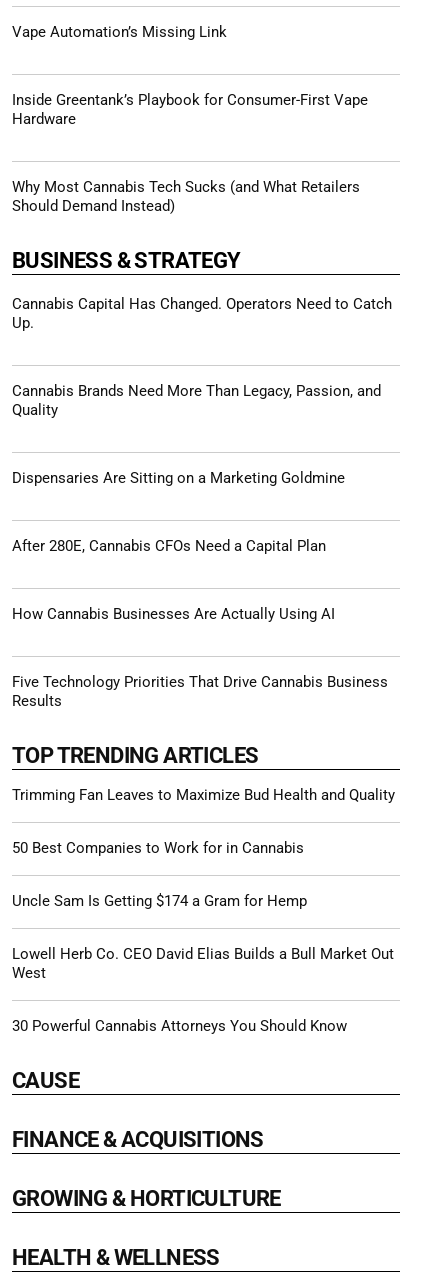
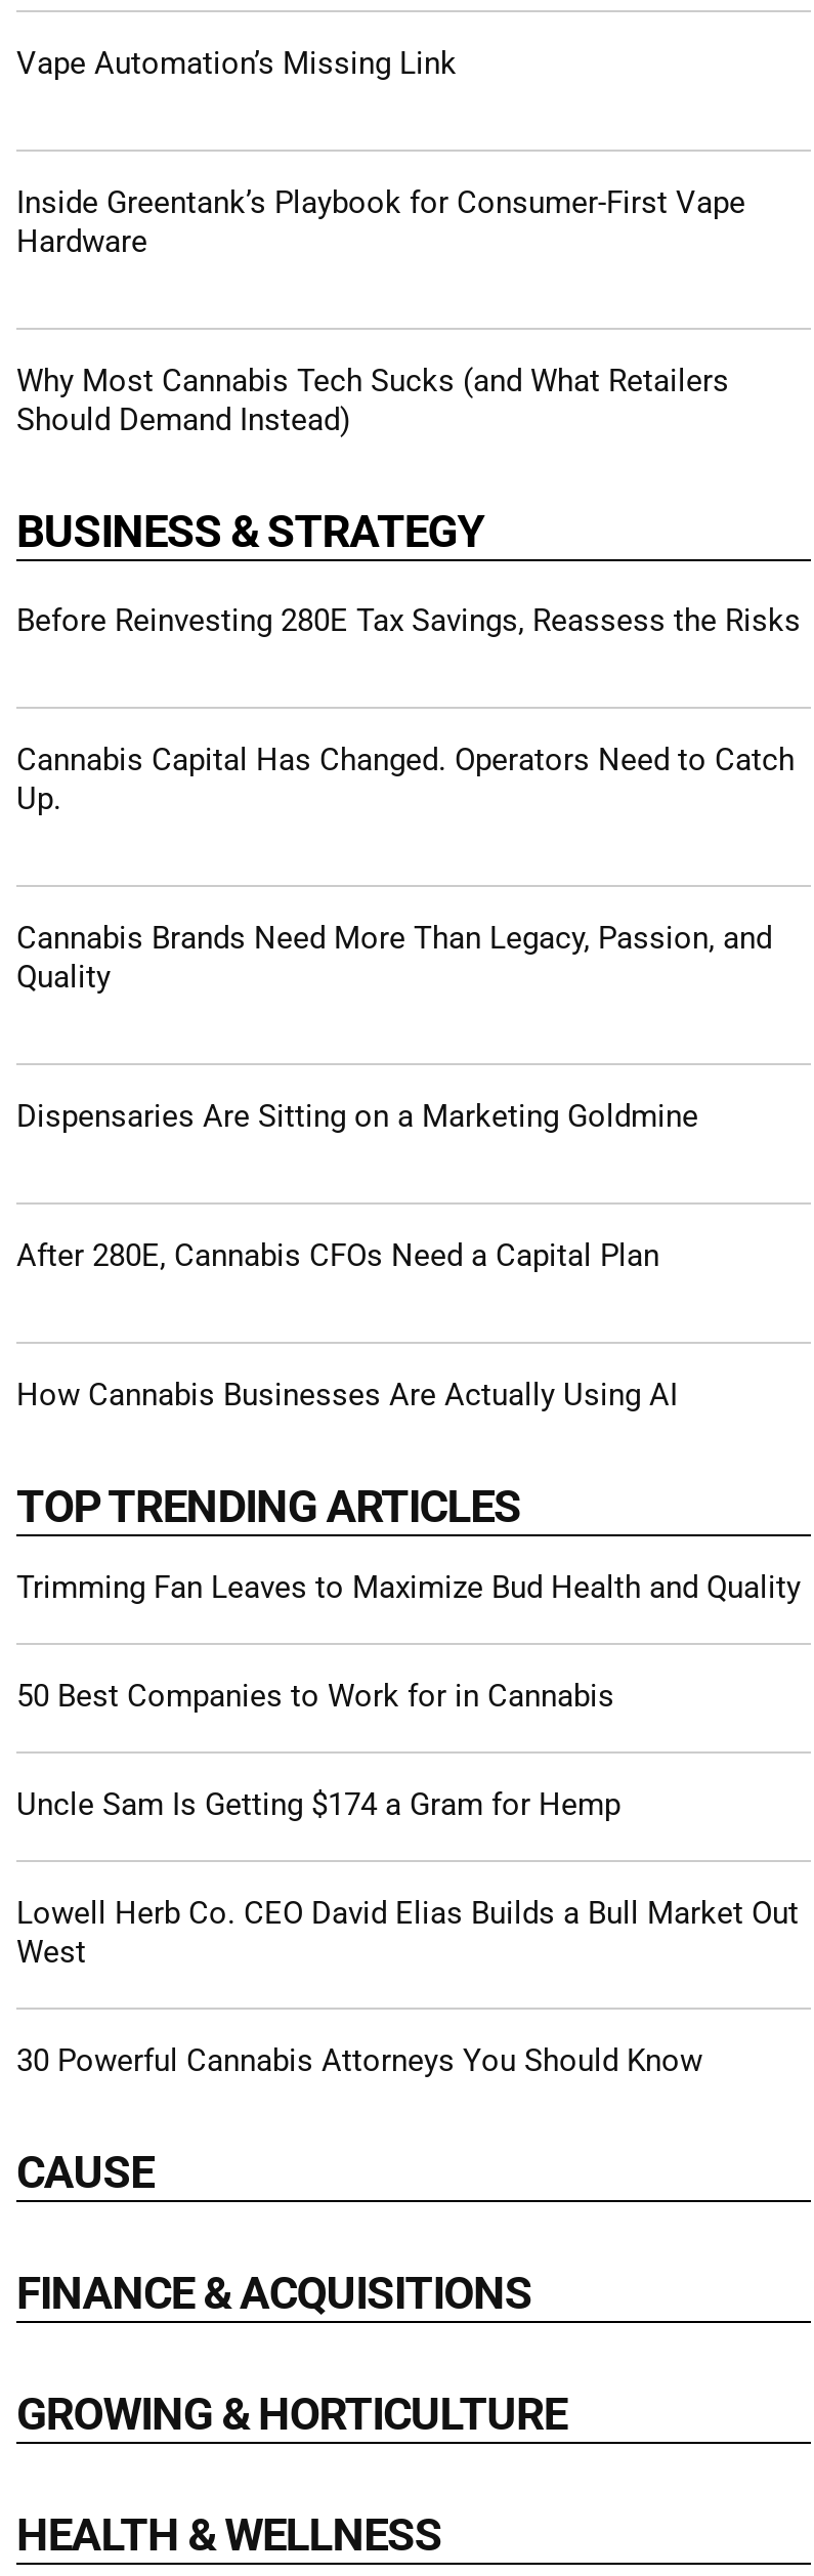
+ Before Reinvesting 280E Tax Savings, Reassess the Risks

moved down: Cannabis Capital Has Changed. Operators Need to Catch | Up. | Cannabis Brands Need More Than Legacy, Passion, and | Quality | Dispensaries Are Sitting on a Marketing Goldmine | After 280E, Cannabis CFOs Need a Capital Plan | How Cannabis Businesses Are Actually Using AI

- Five Technology Priorities That Drive Cannabis Business
- Results
